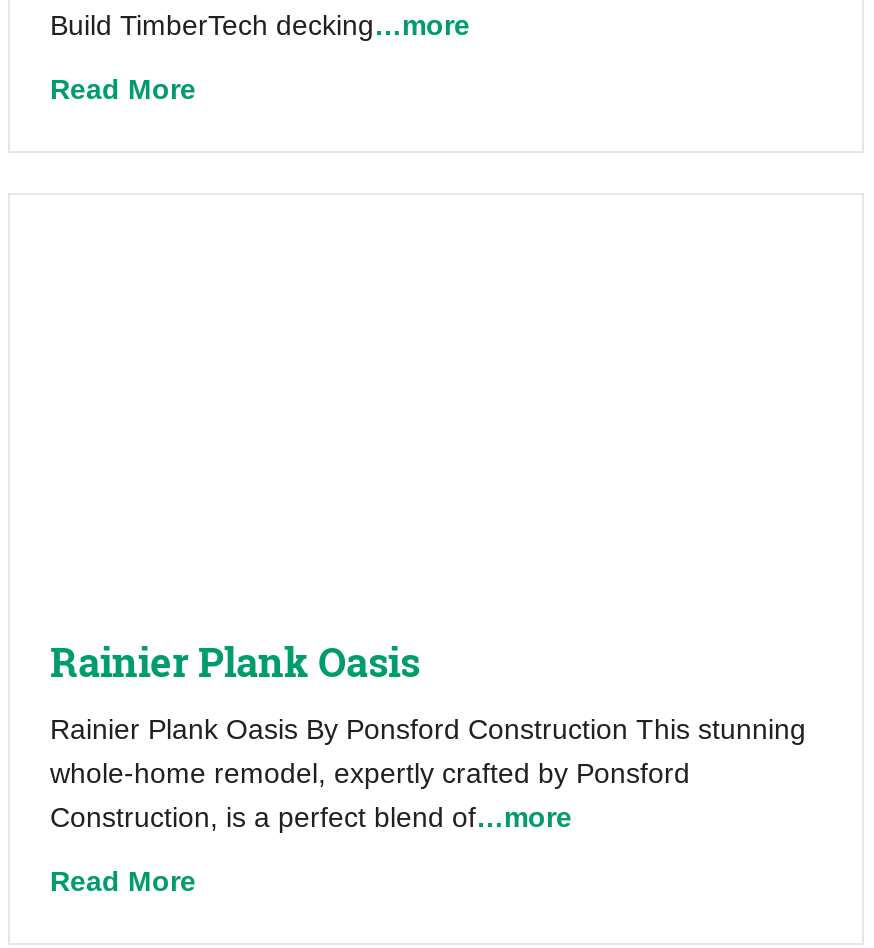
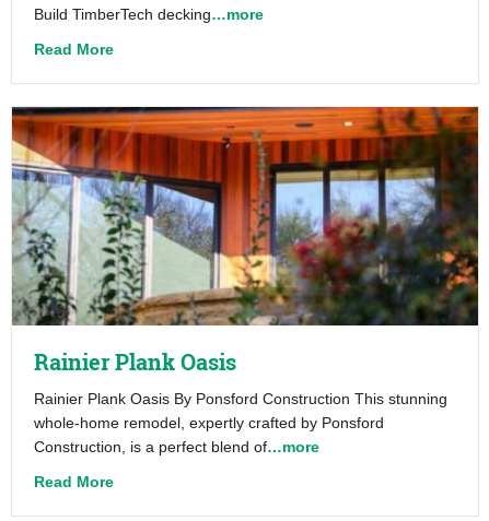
+ [image]
